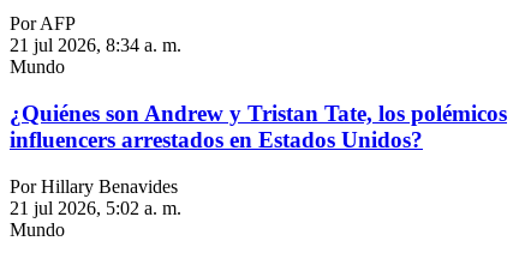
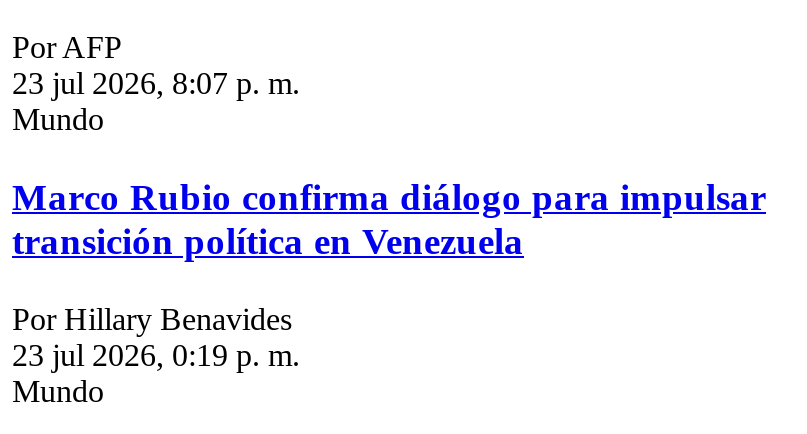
- 21 jul 2026, 8:34 a. m.
+ 23 jul 2026, 8:07 p. m.

- ¿Quiénes son Andrew y Tristan Tate, los polémicos
- influencers arrestados en Estados Unidos?
+ Marco Rubio confirma diálogo para impulsar
+ transición política en Venezuela

- 21 jul 2026, 5:02 a. m.
+ 23 jul 2026, 0:19 p. m.
